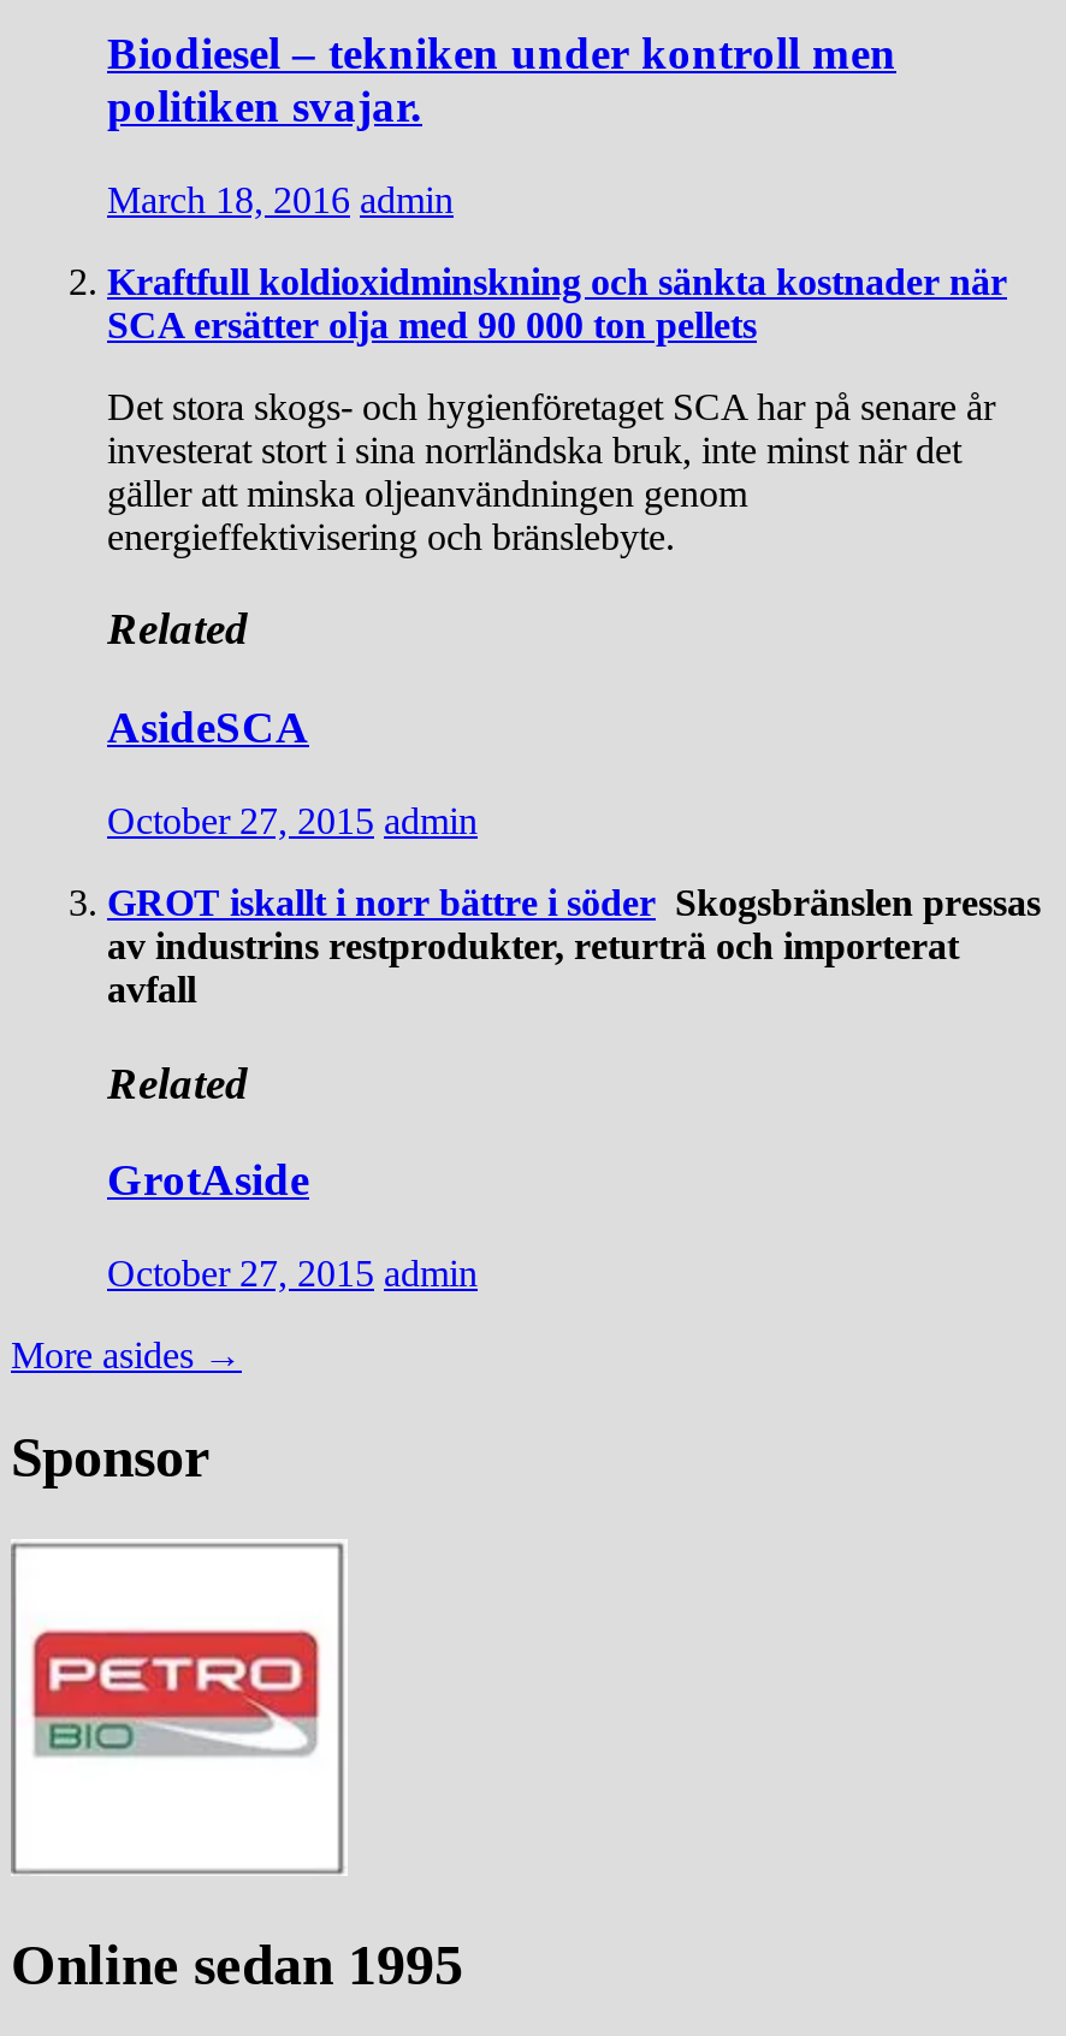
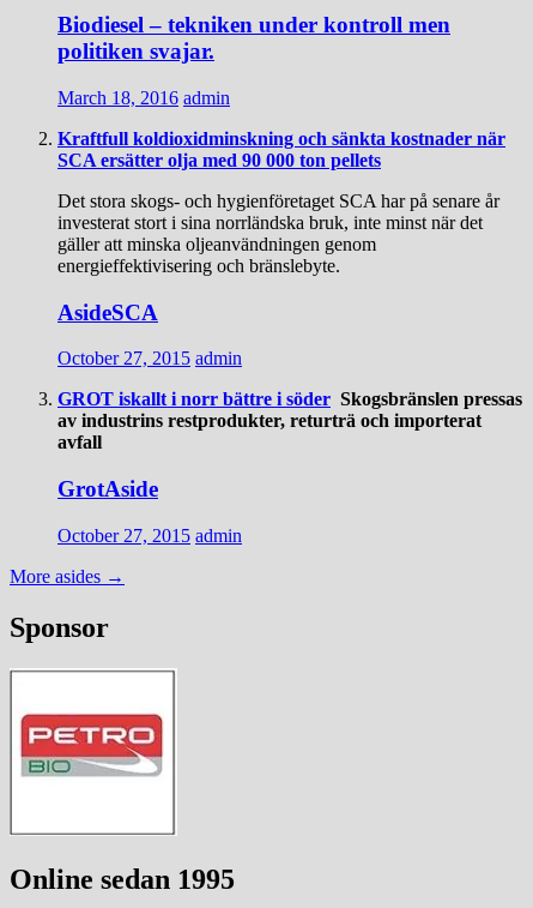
- Related

- Related
